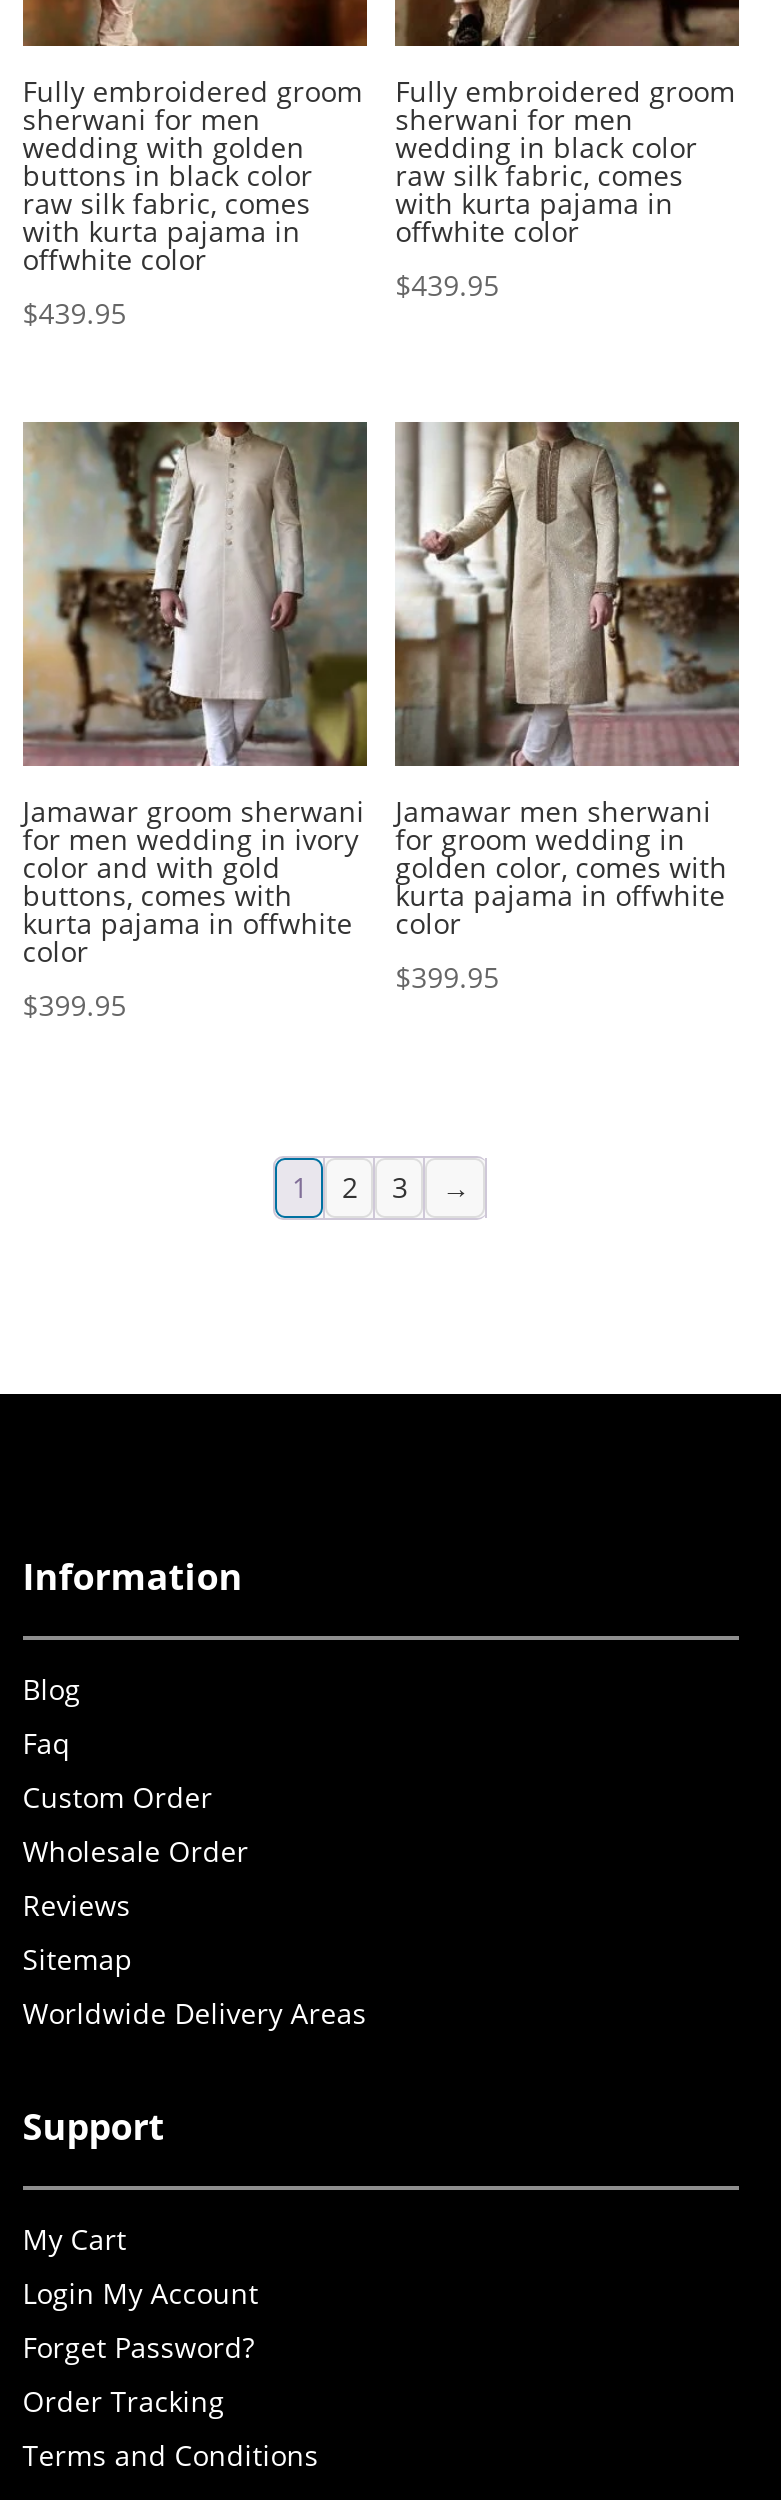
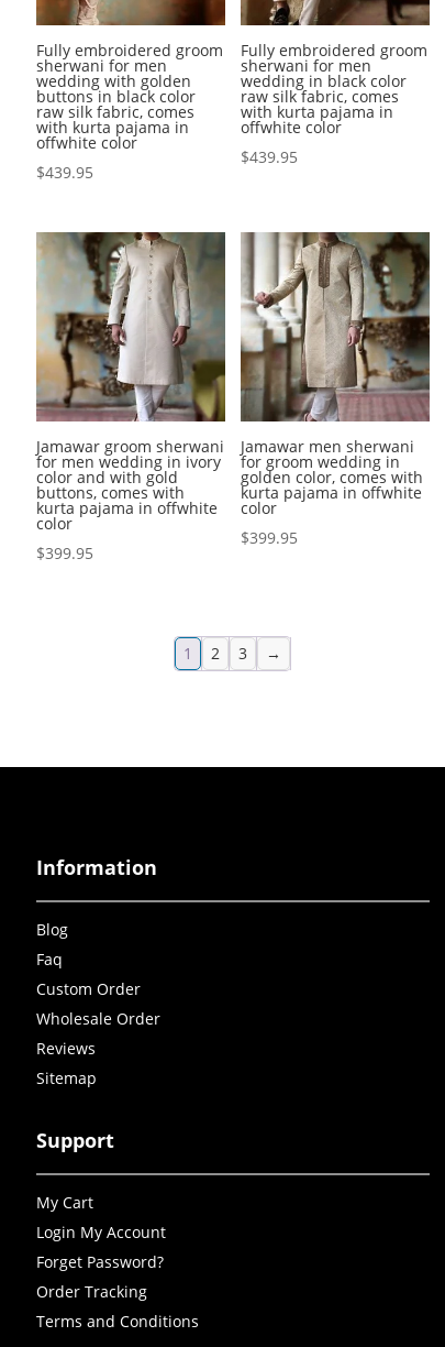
- Worldwide Delivery Areas
